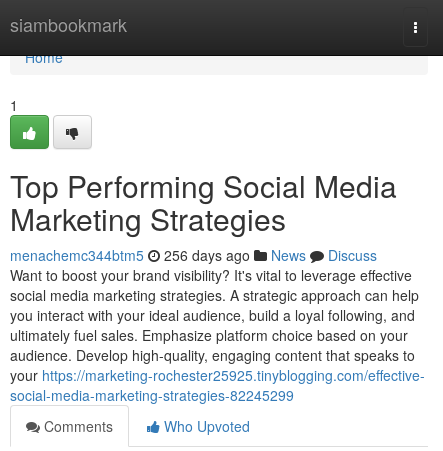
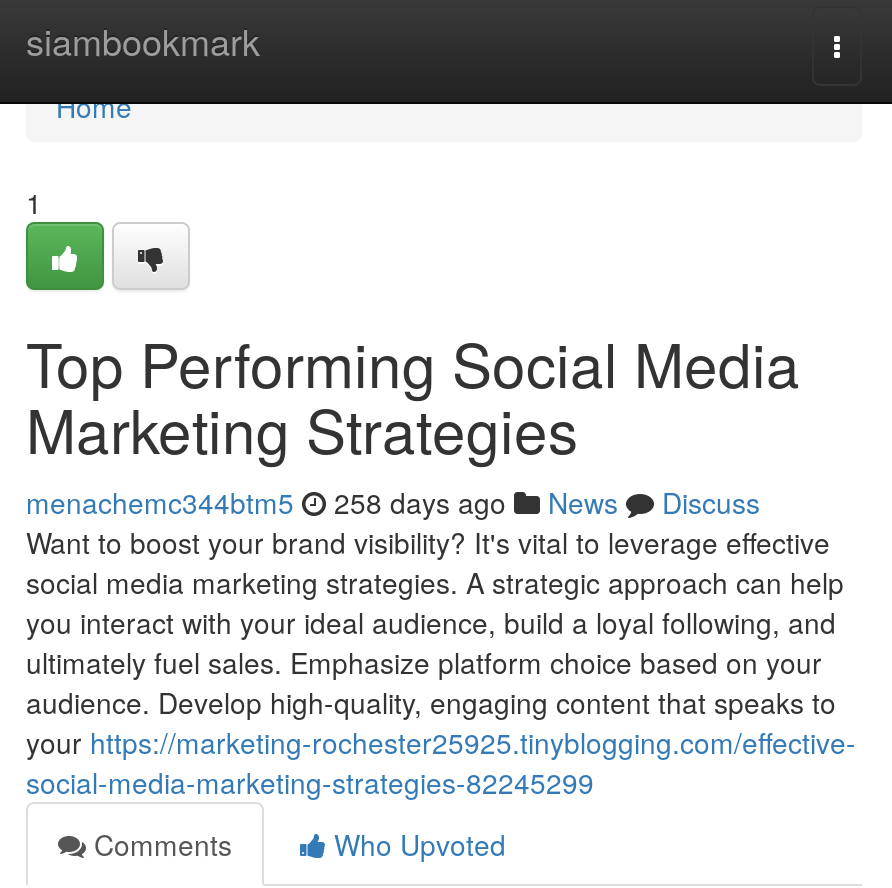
- menachemc344btm5 256 days ago News Discuss
+ menachemc344btm5 258 days ago News Discuss
